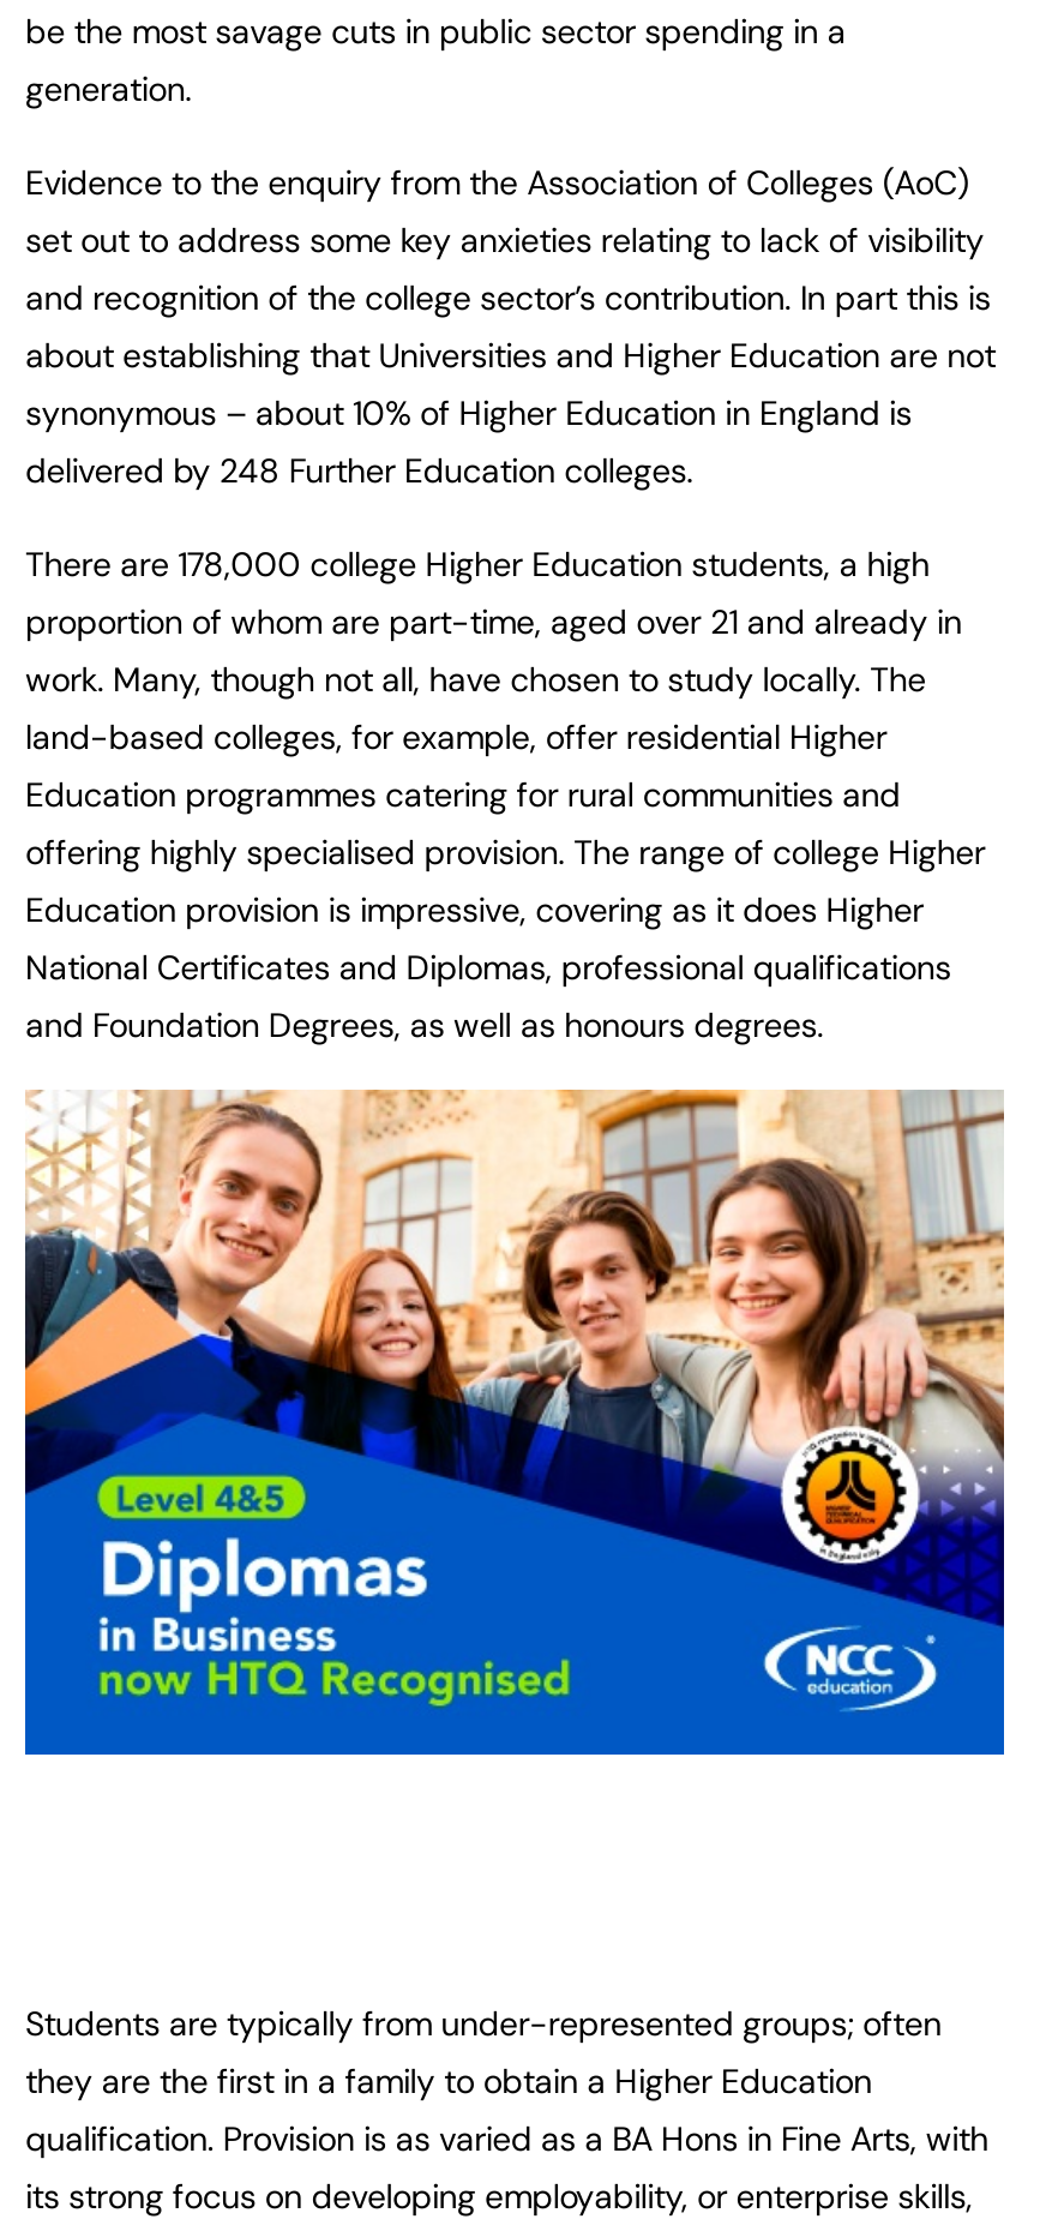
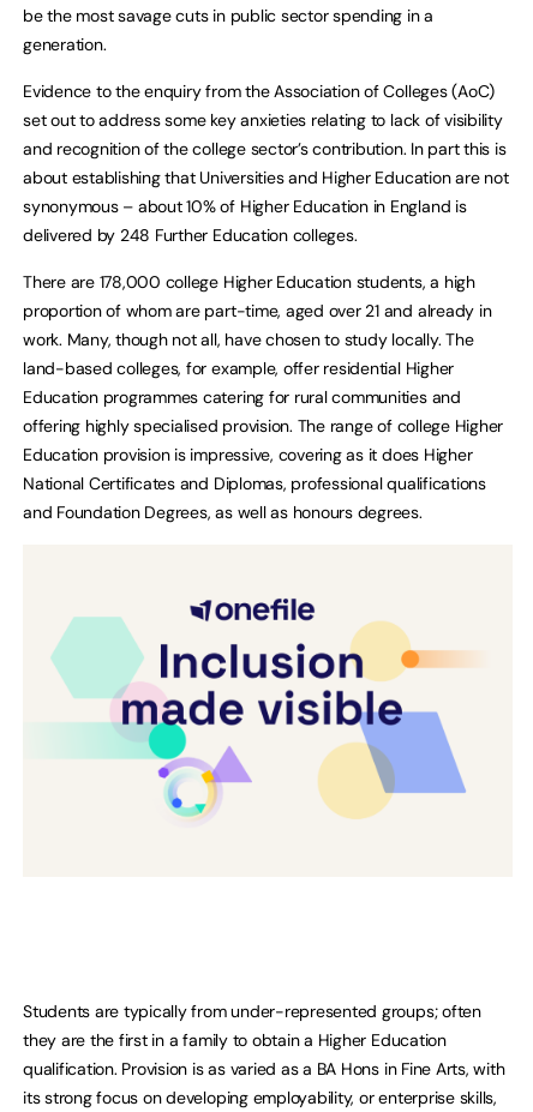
- [image]
+ [image]
